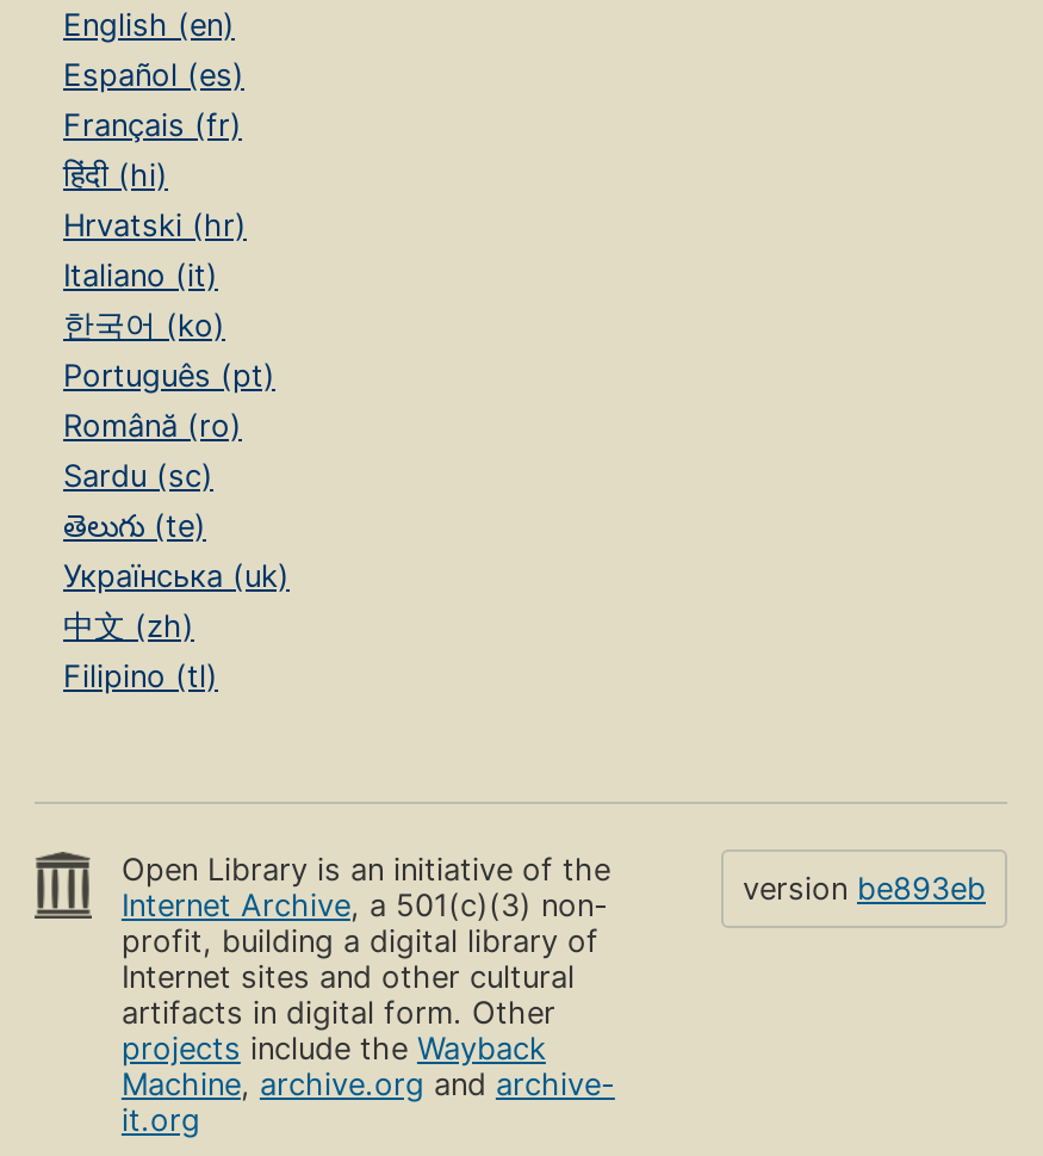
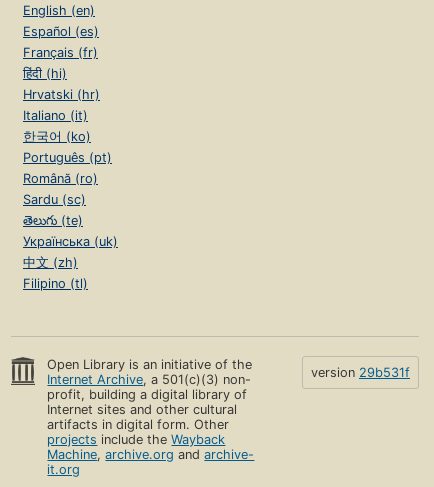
- version be893eb
+ version 29b531f
